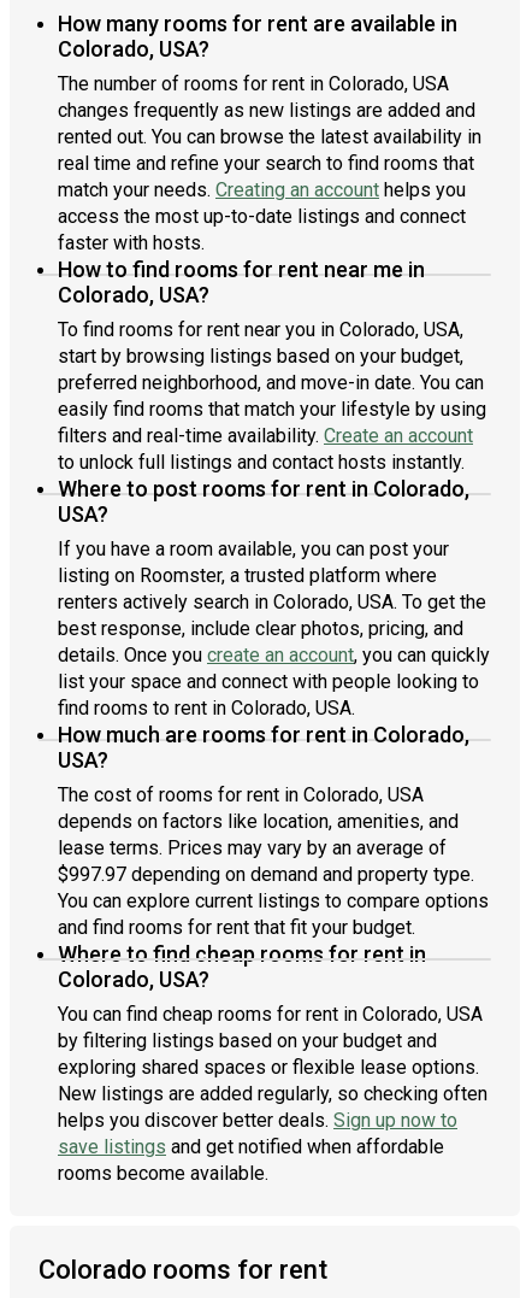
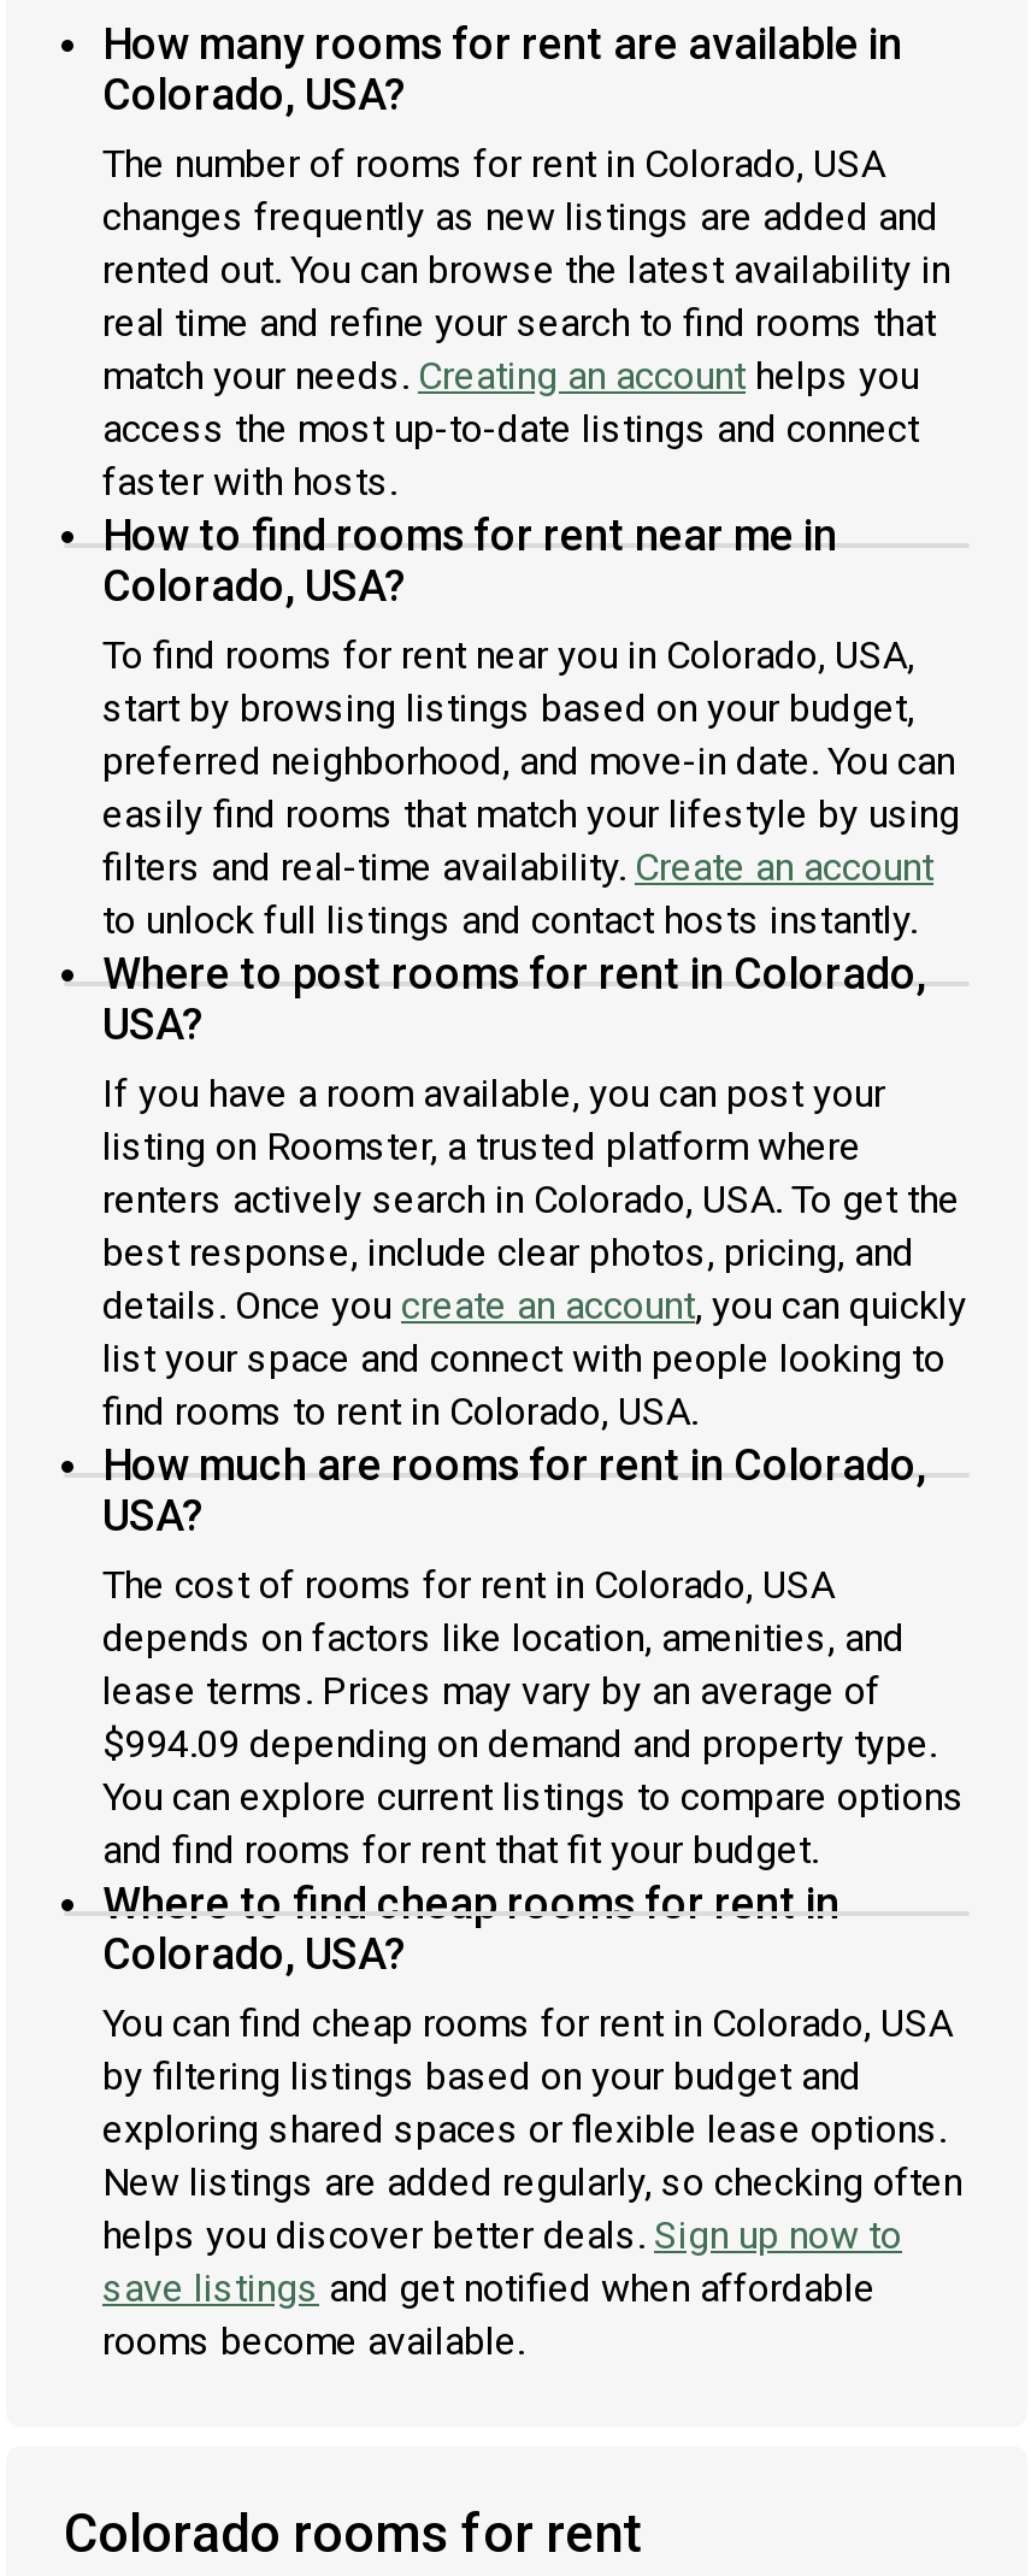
- $997.97 depending on demand and property type.
+ $994.09 depending on demand and property type.
